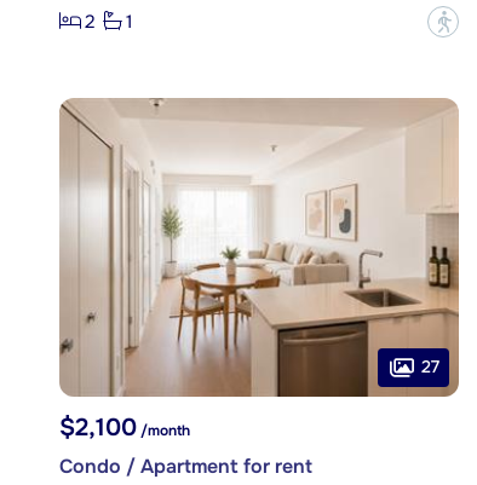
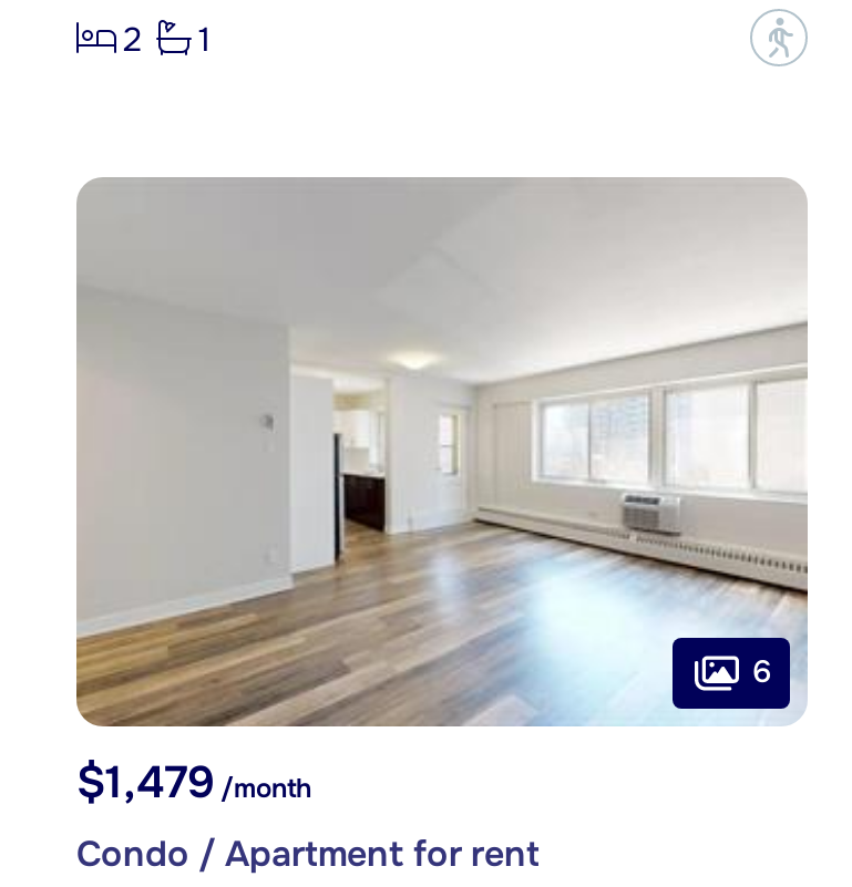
- [image]
- 27
+ [image]
+ 6

- $2,100 /month
+ $1,479 /month
